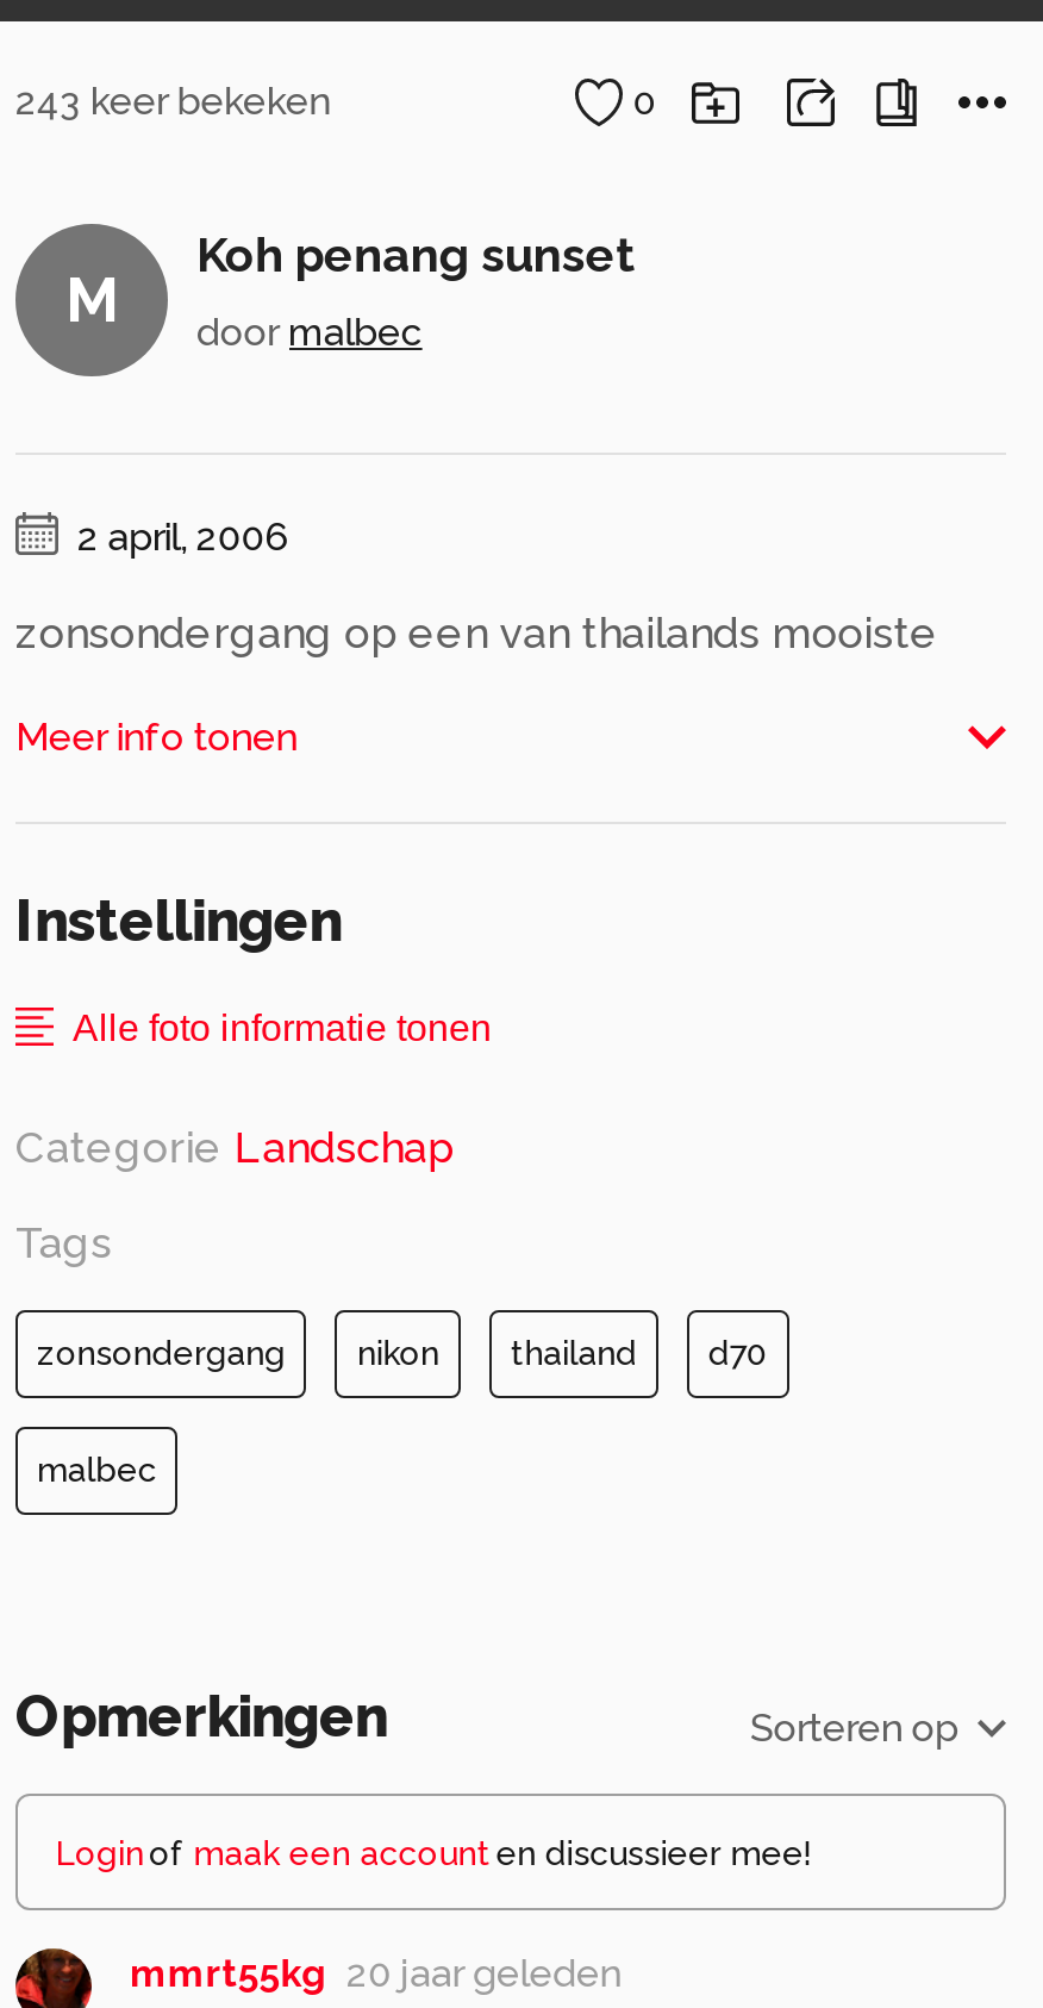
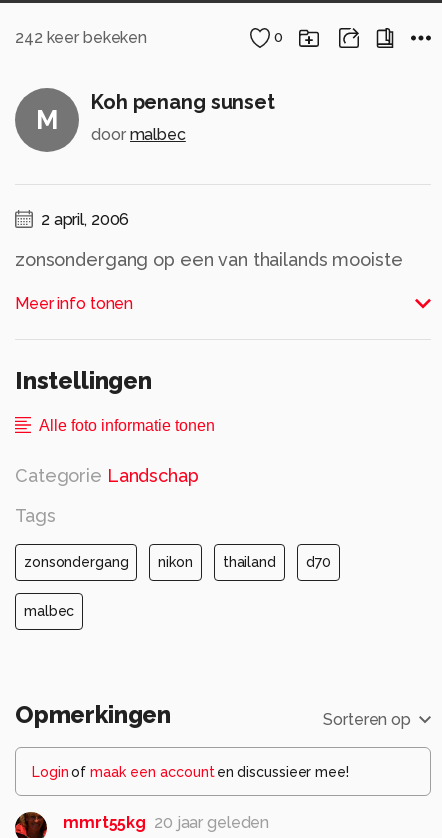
- 243 keer bekeken
+ 242 keer bekeken
